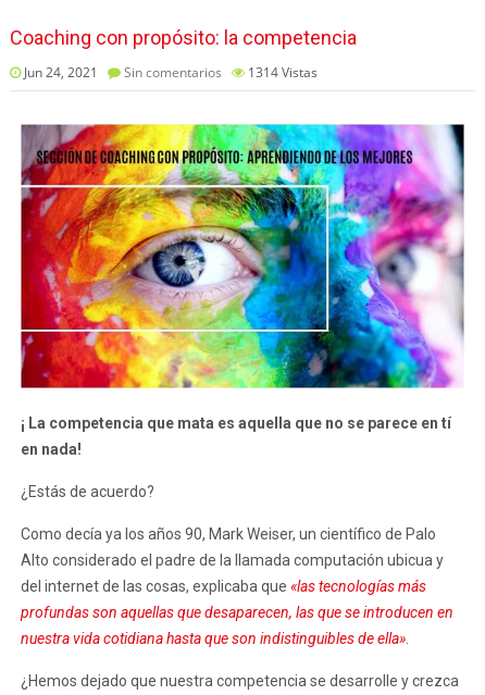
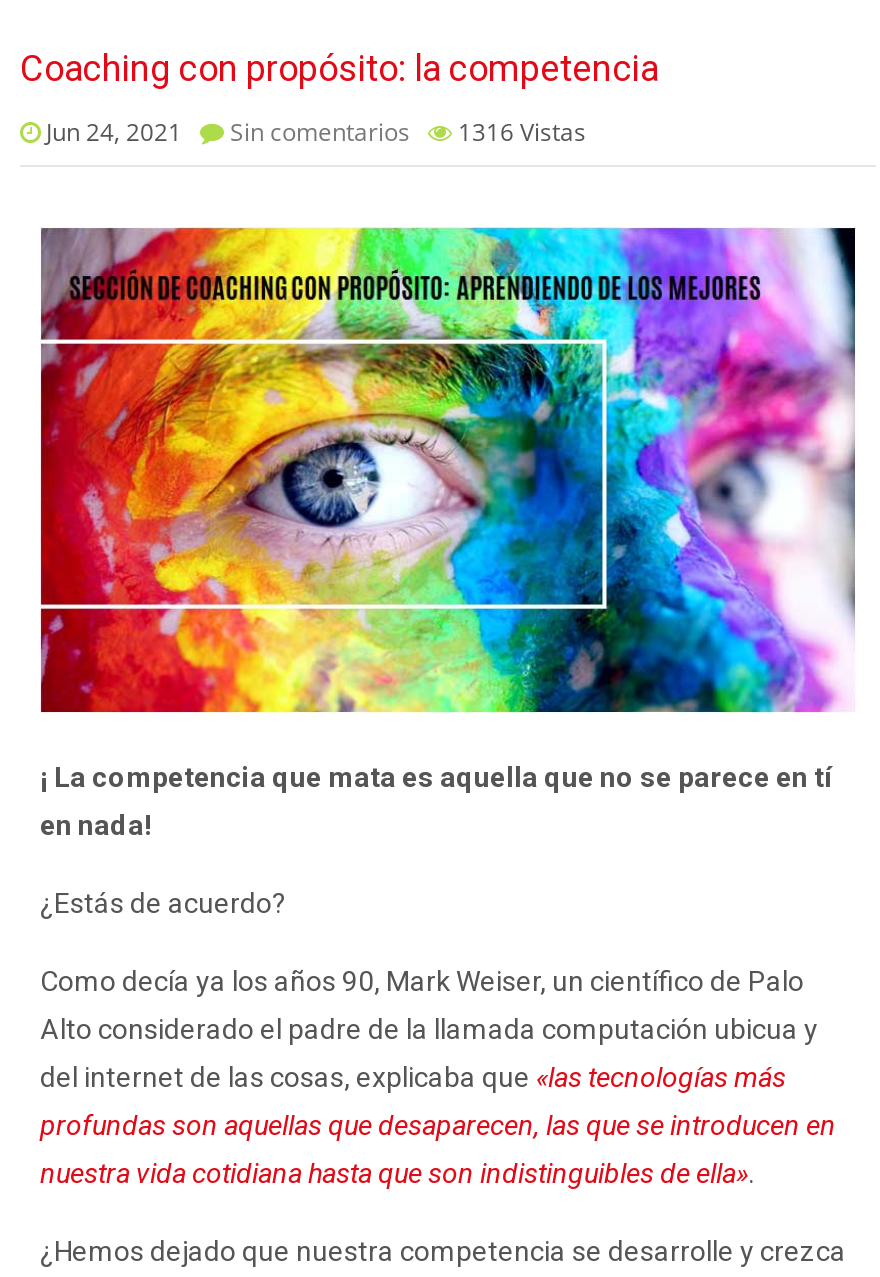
- Jun 24, 2021 Sin comentarios 1314 Vistas
+ Jun 24, 2021 Sin comentarios 1316 Vistas
